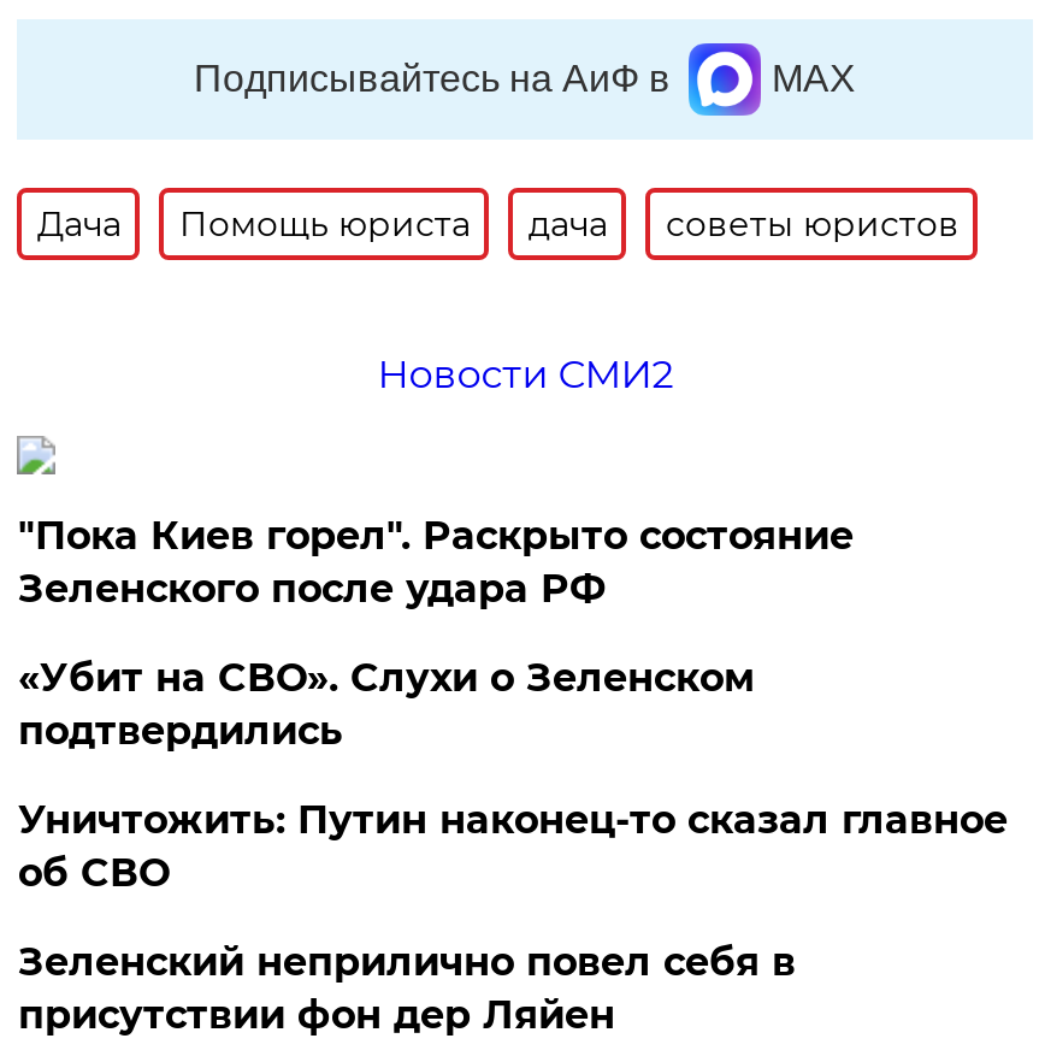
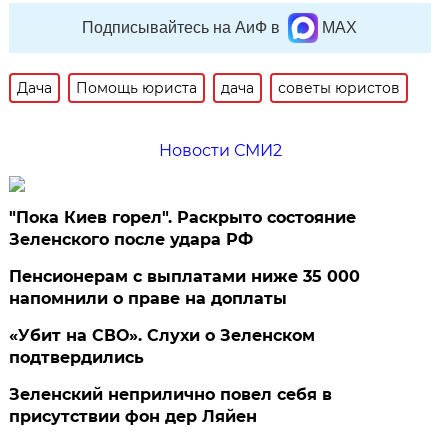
+ Пенсионерам с выплатами ниже 35 000
+ напомнили о праве на доплаты

moved down: «Убит на СВО». Слухи о Зеленском | подтвердились

- Уничтожить: Путин наконец-то сказал главное
- об СВО
